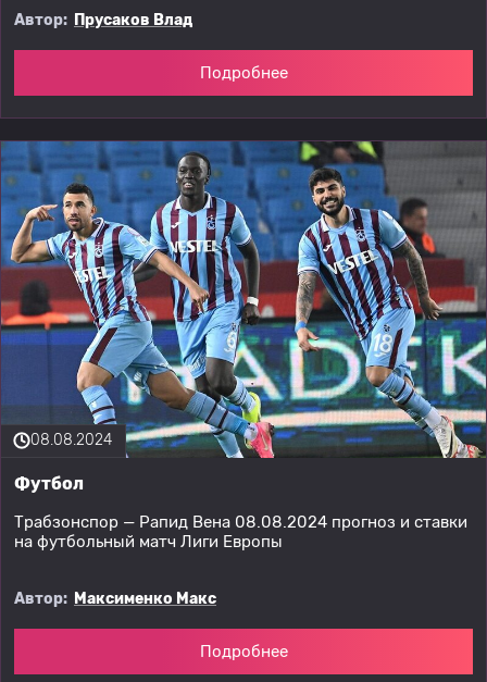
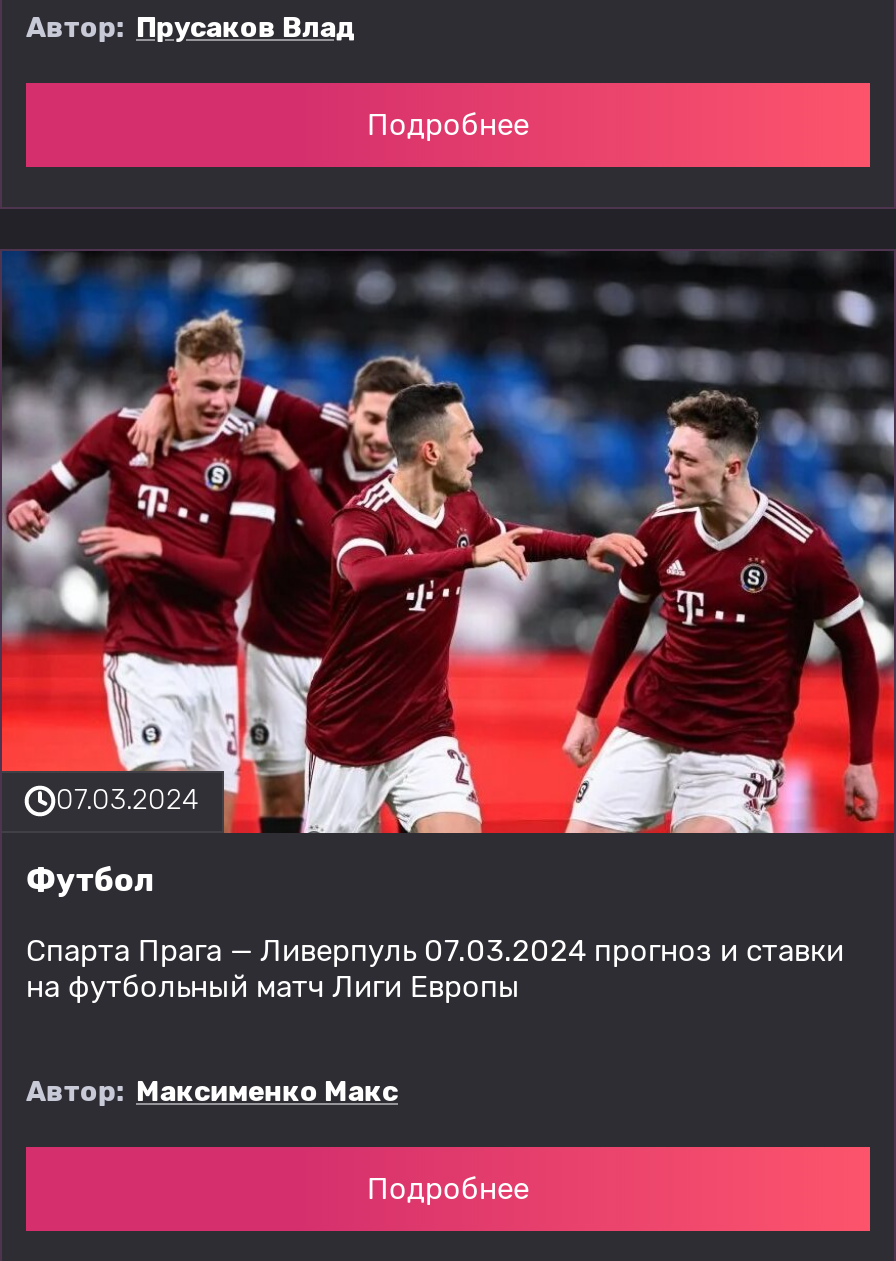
- [image]
- 08.08.2024
+ [image]
+ 07.03.2024

- Трабзонспор — Рапид Вена 08.08.2024 прогноз и ставки
+ Спарта Прага — Ливерпуль 07.03.2024 прогноз и ставки
